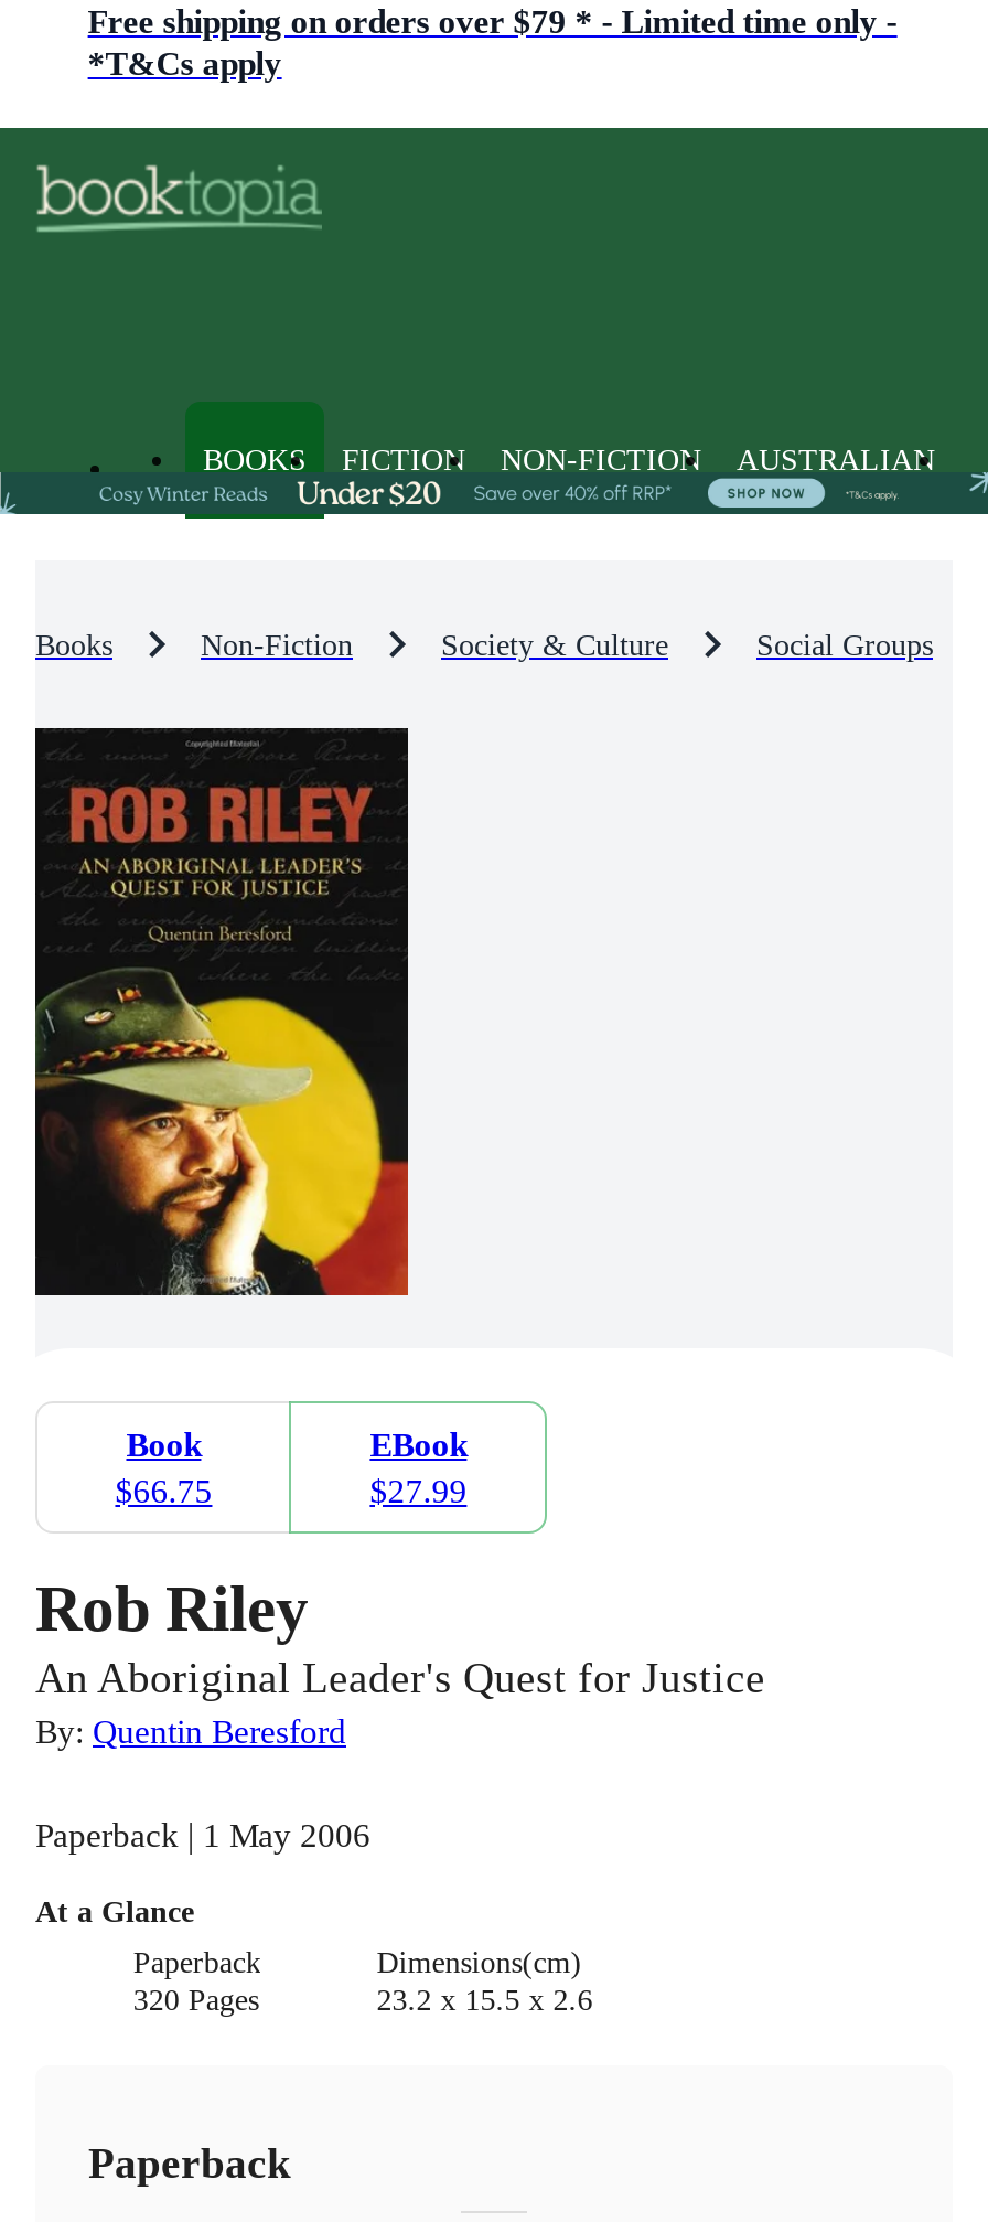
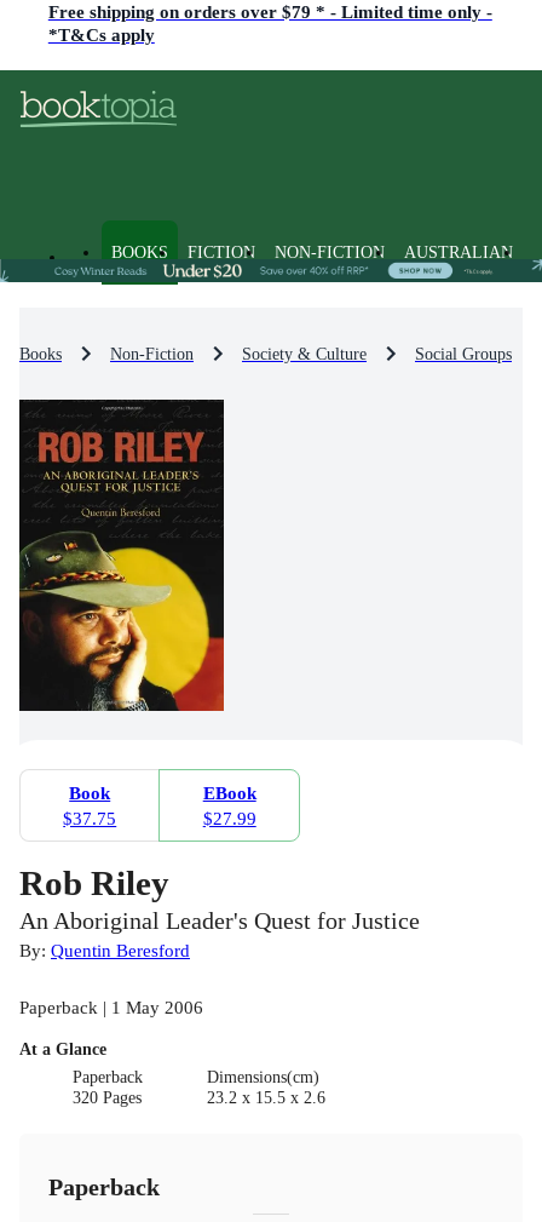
- $66.75
+ $37.75
